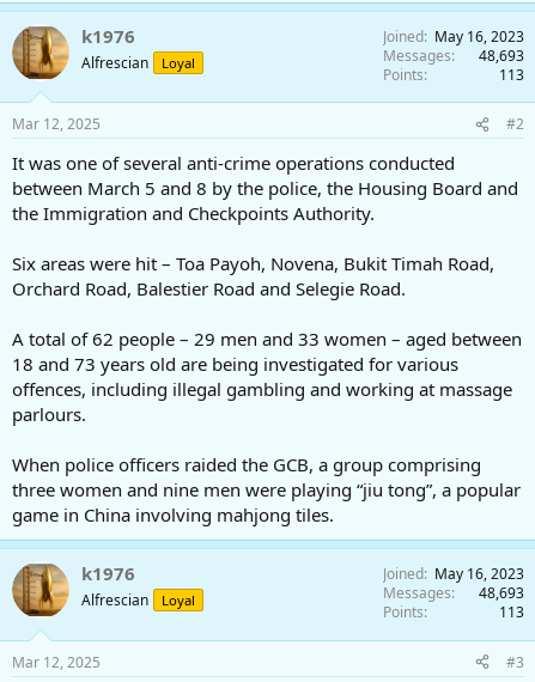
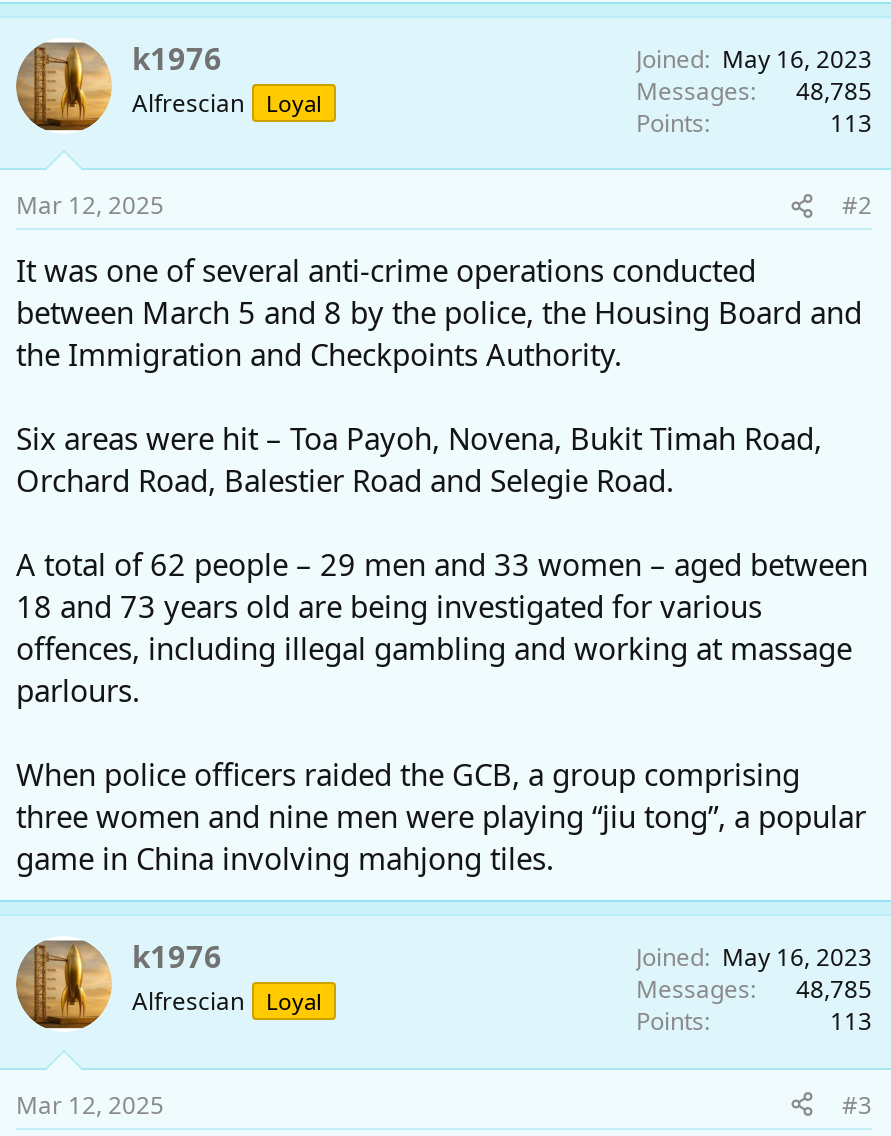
- Messages 48,693
+ Messages 48,785

- Messages 48,693
+ Messages 48,785
